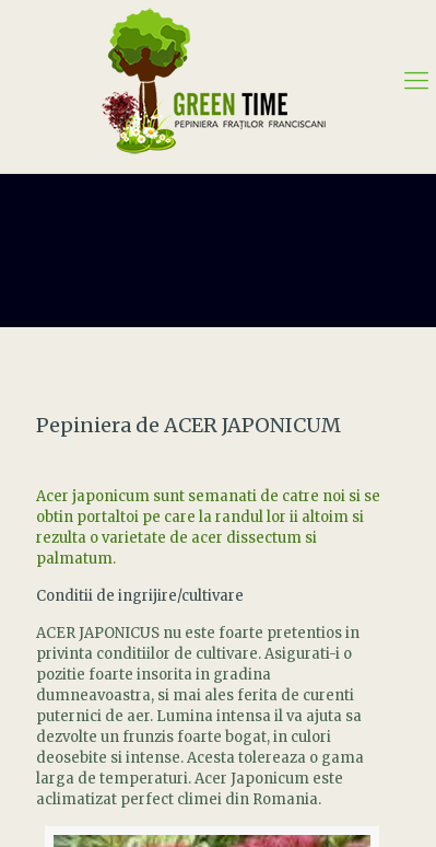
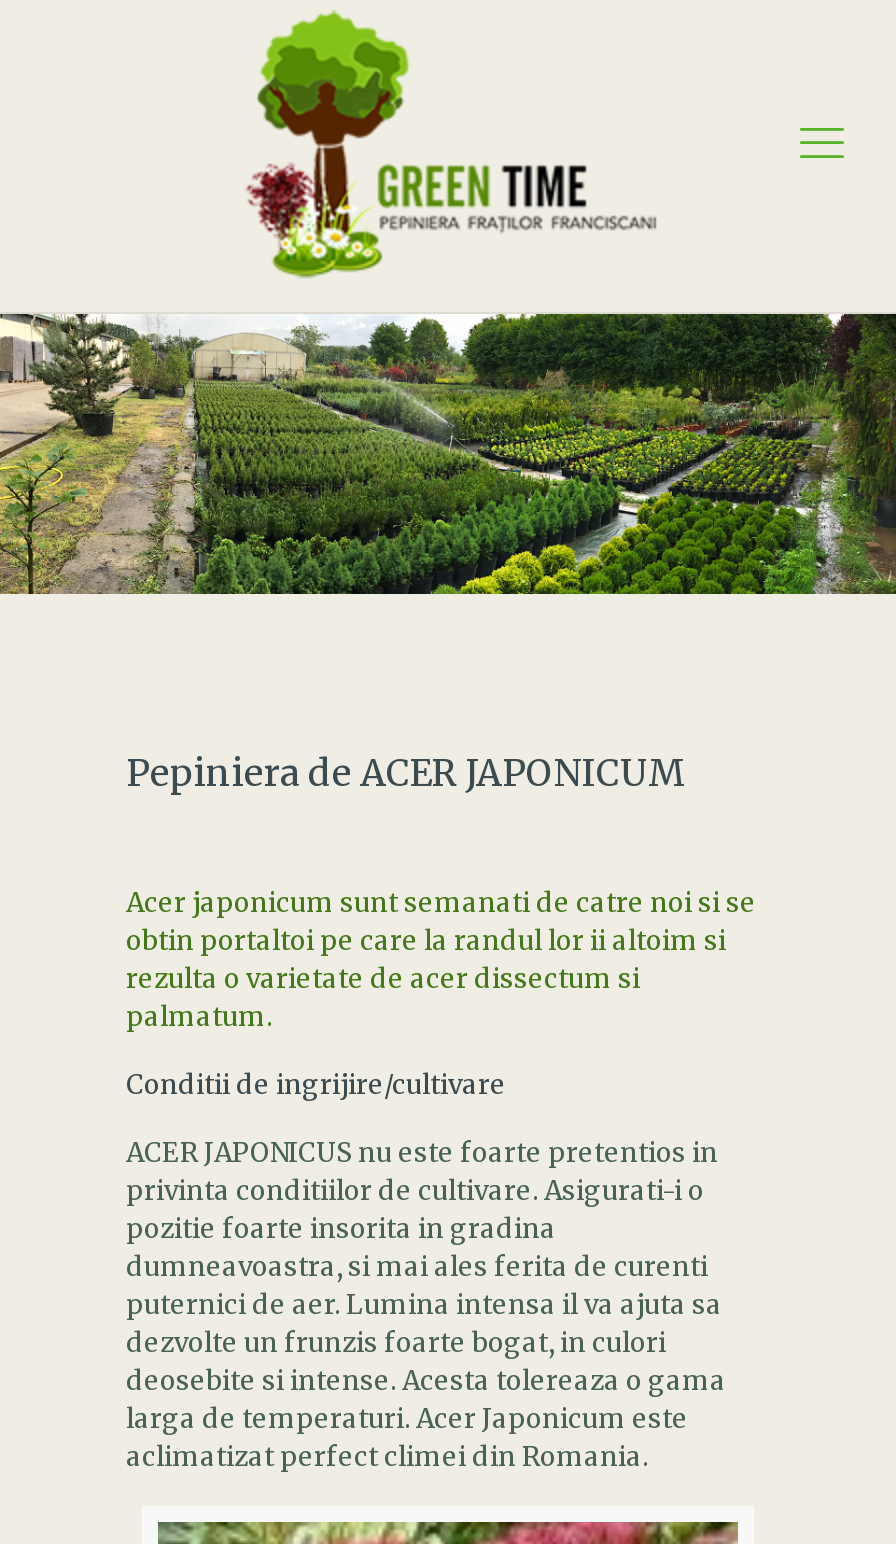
+ [image]
